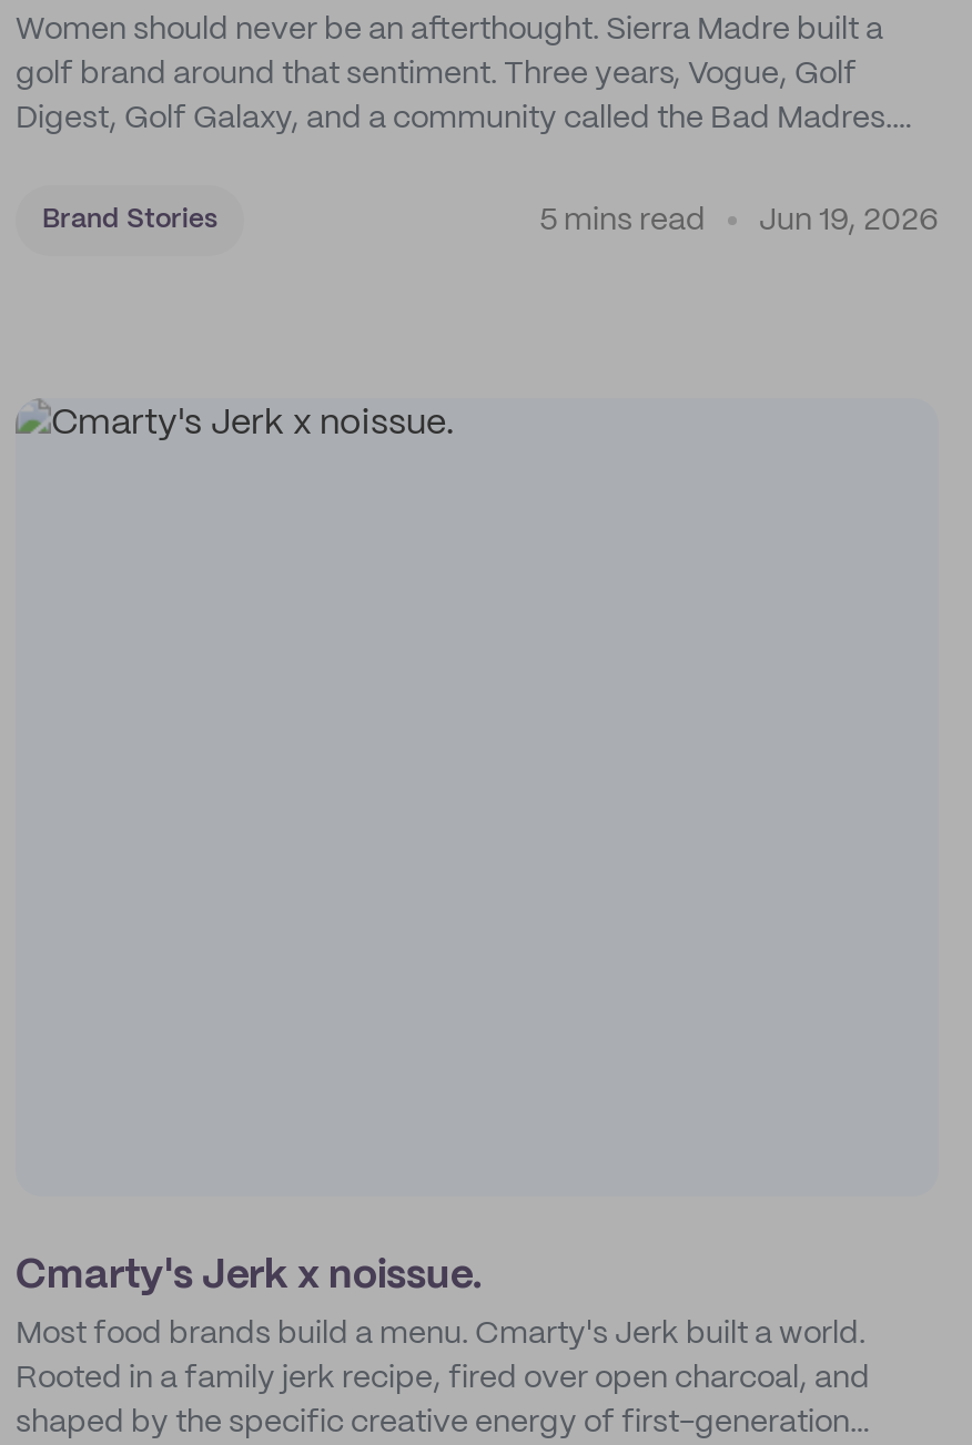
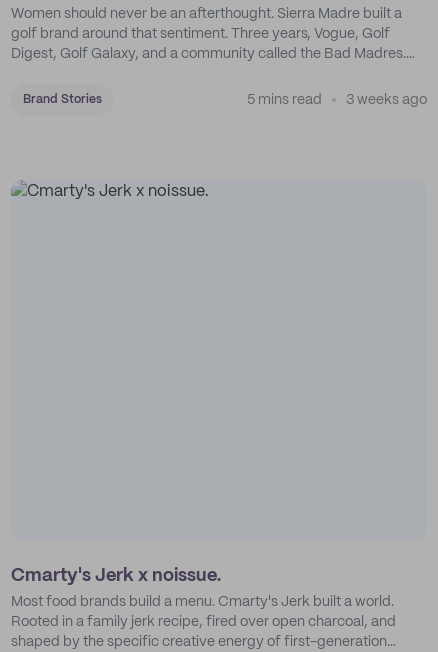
- 5 mins read Jun 19, 2026
+ 5 mins read 3 weeks ago
